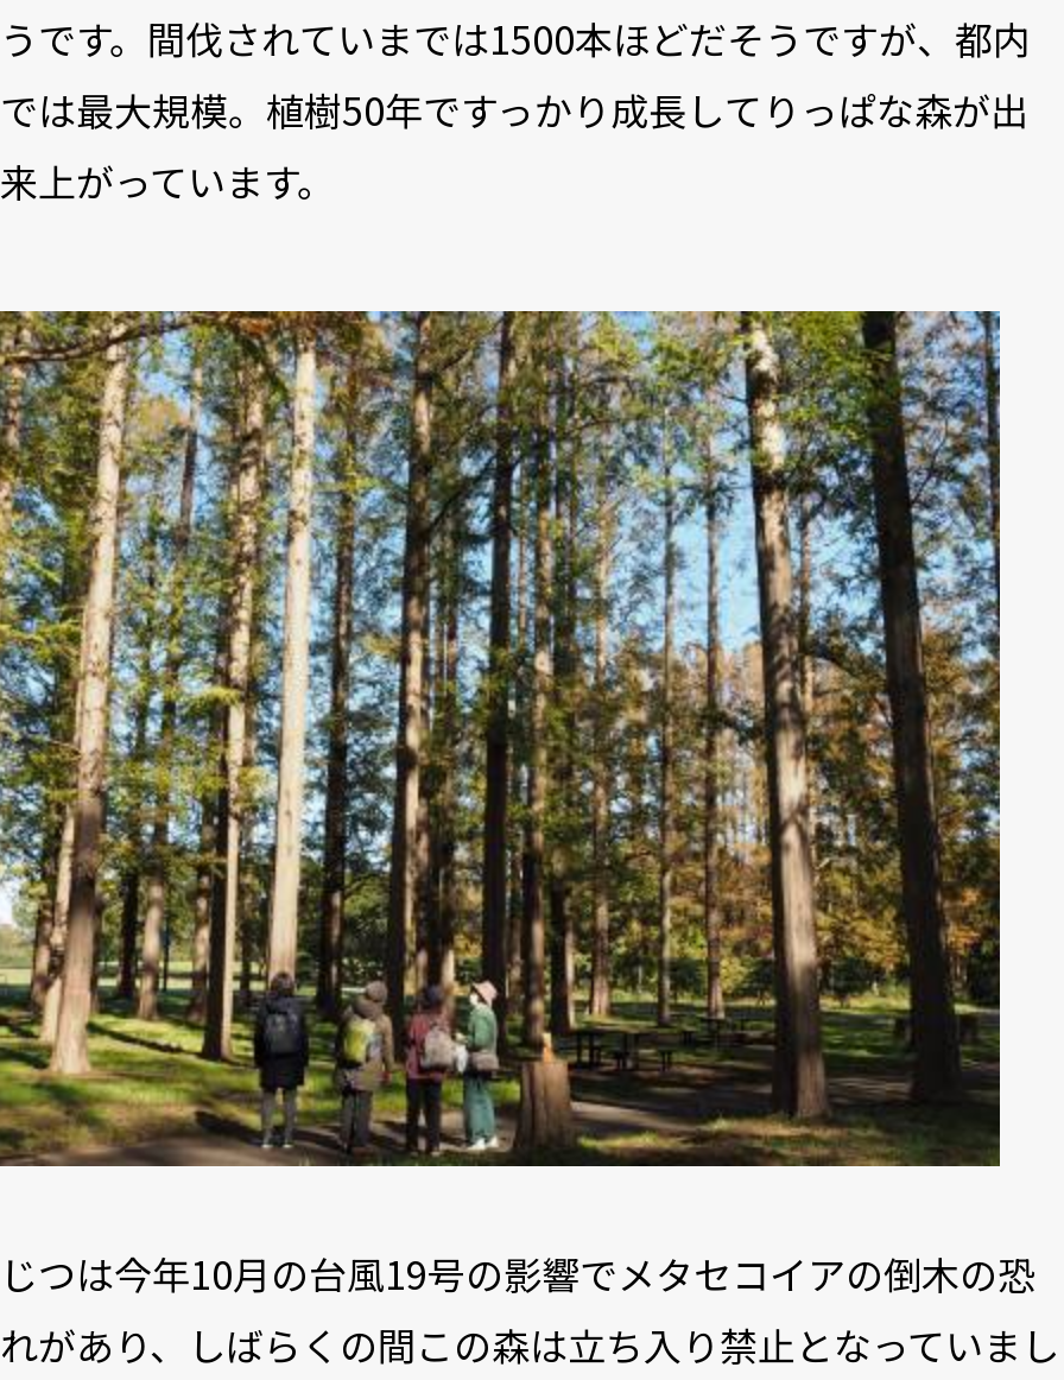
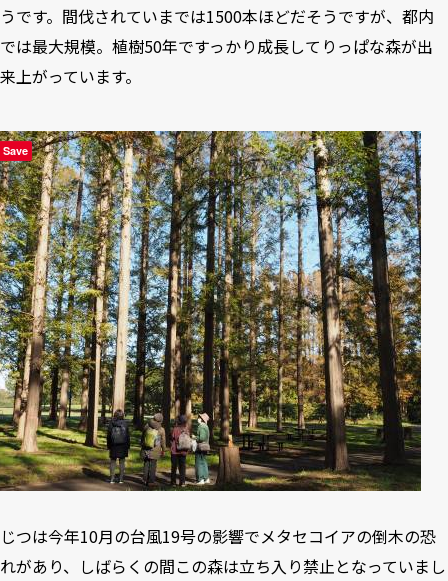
+ Save
